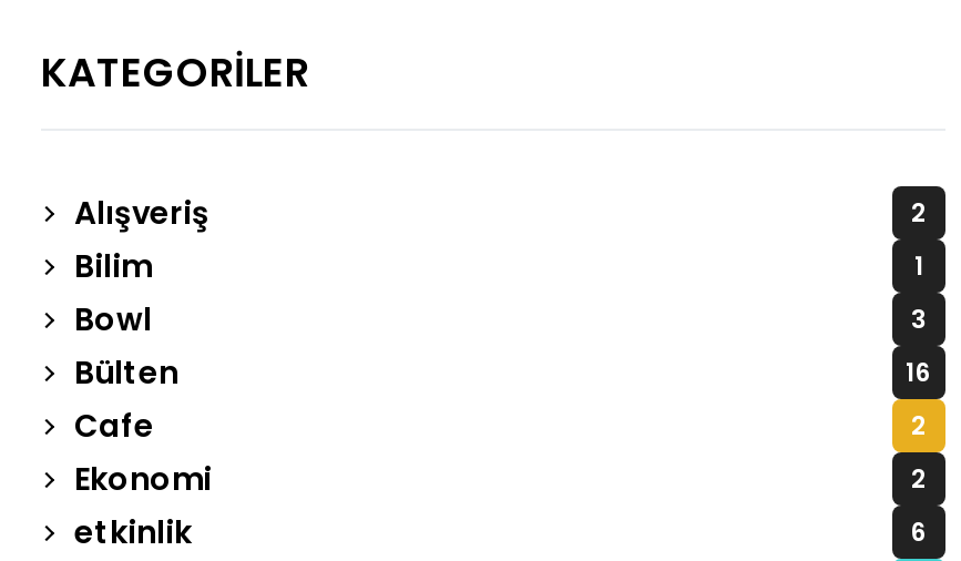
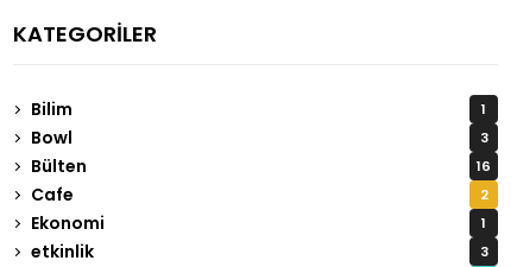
- Alışveriş
- 2

- 2
+ 1

- 6
+ 3
